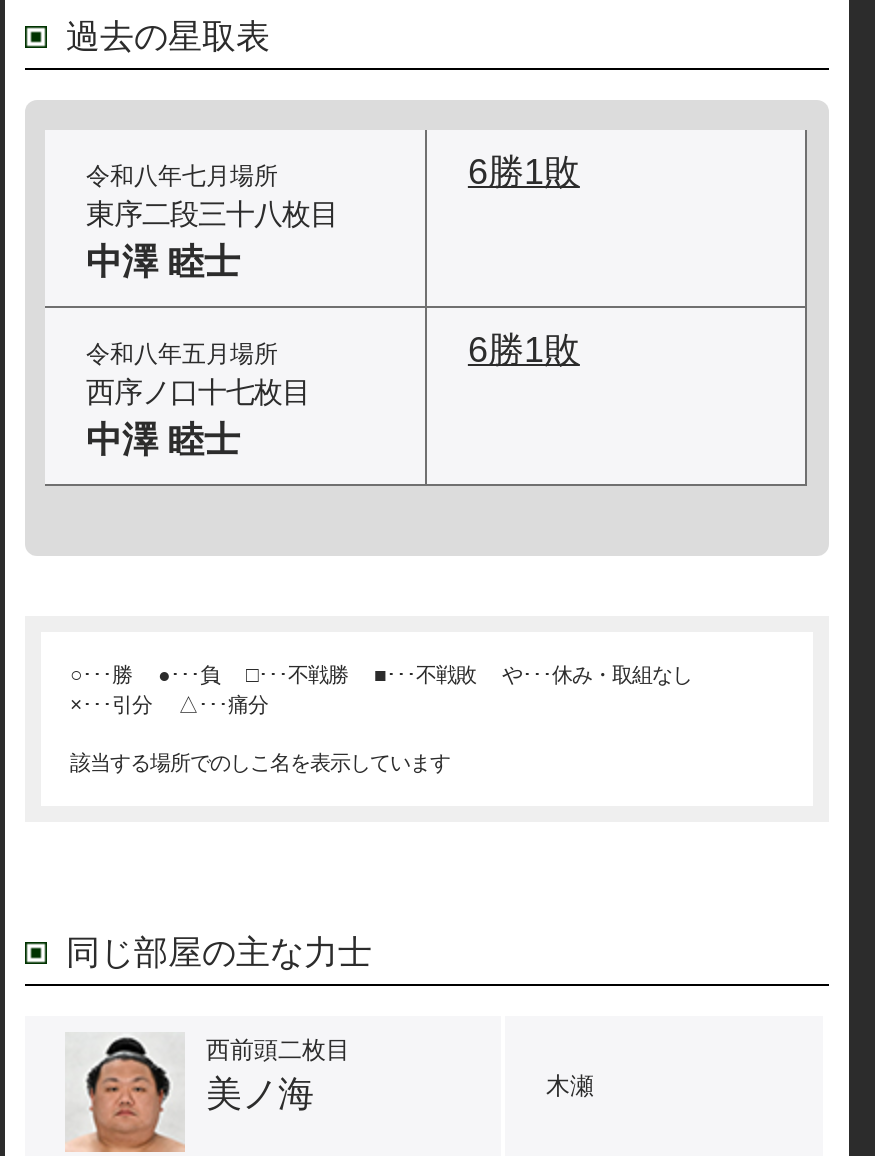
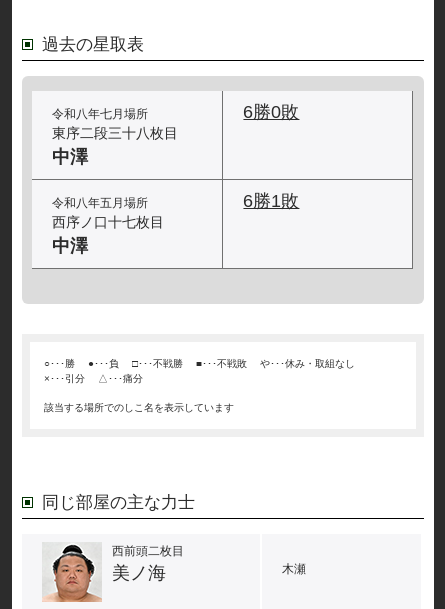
- 6勝1敗
+ 6勝0敗

- 中澤 睦士
+ 中澤

- 中澤 睦士
+ 中澤
